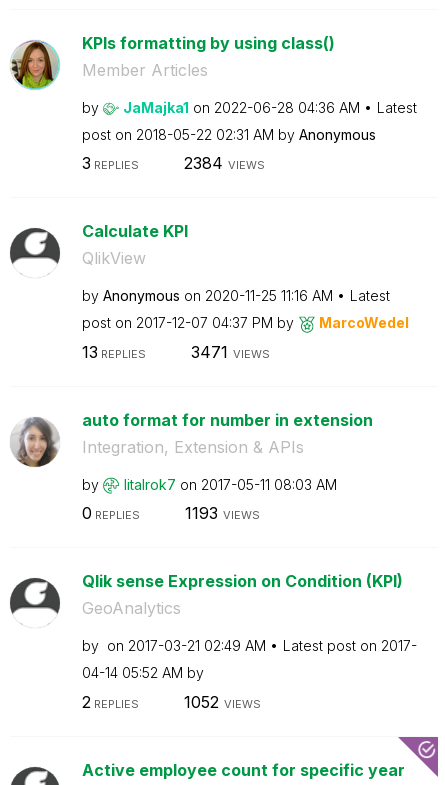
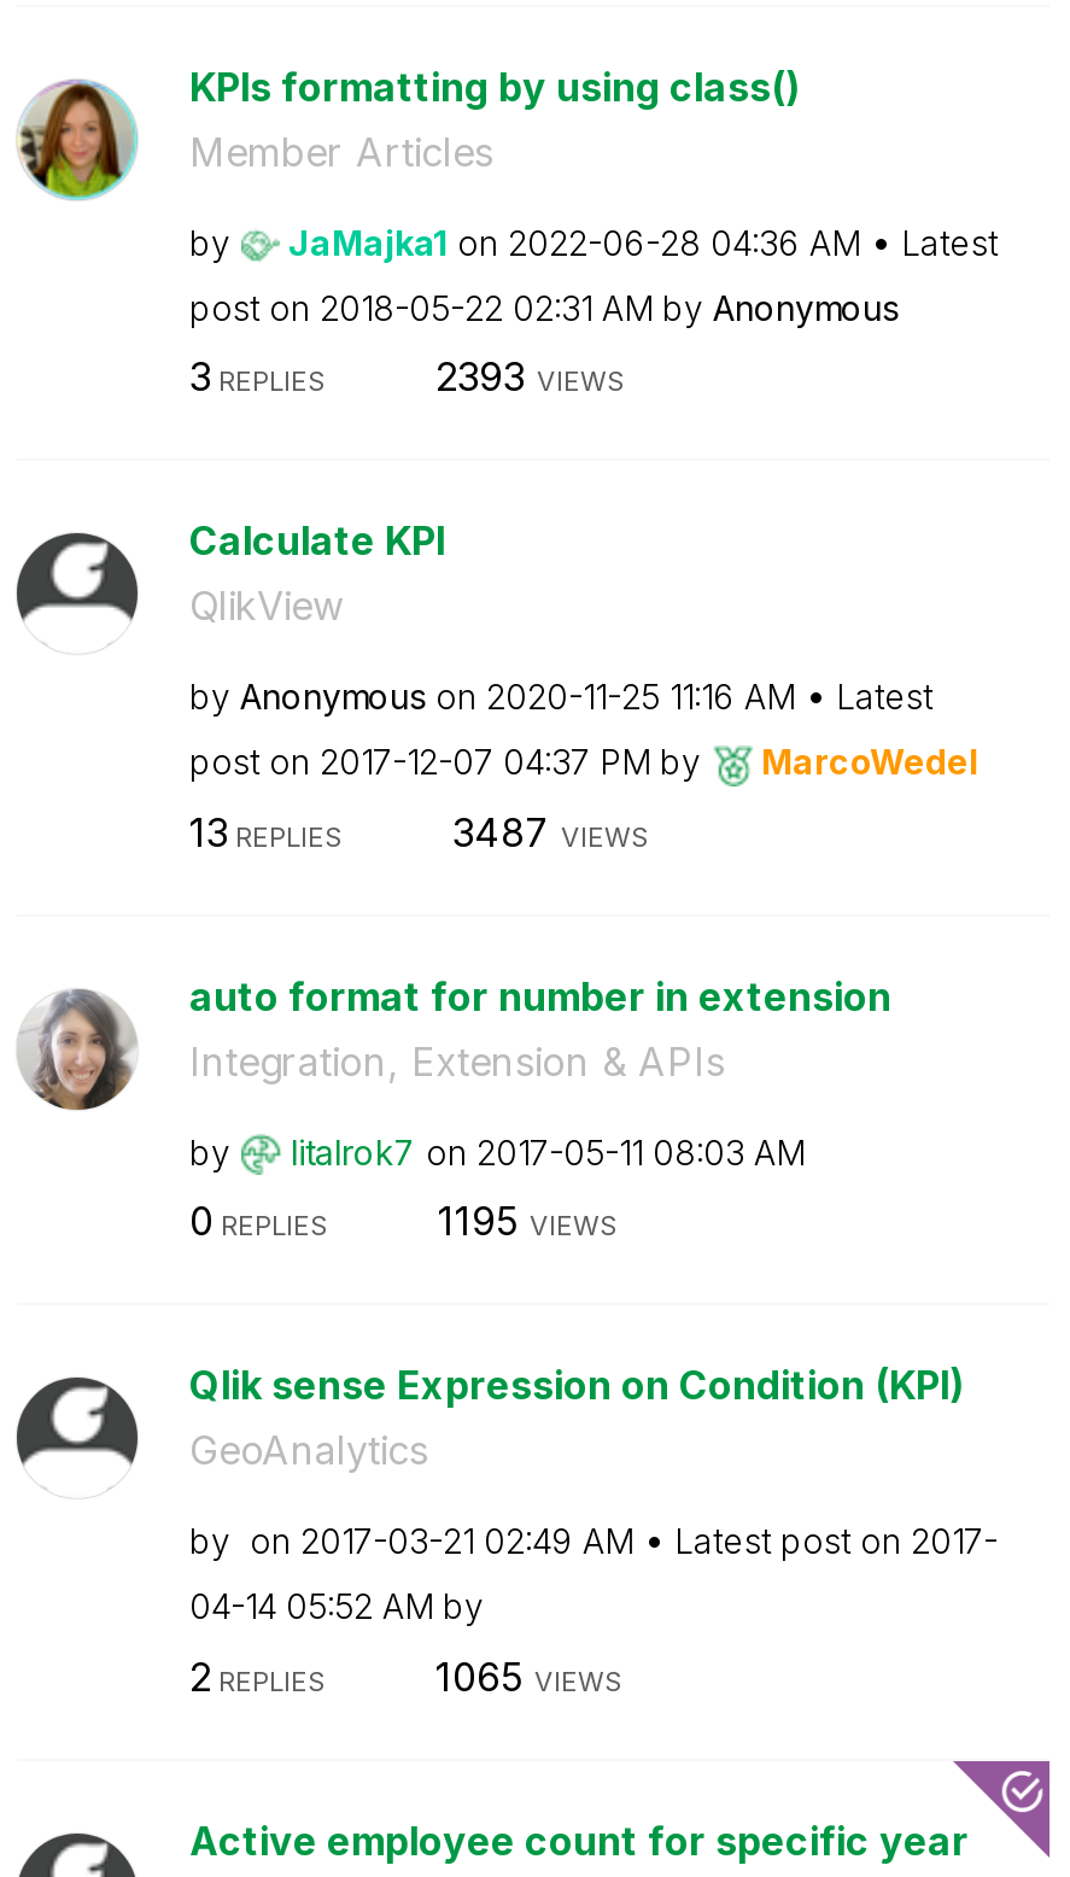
- 2384 VIEWS
+ 2393 VIEWS

- 3471 VIEWS
+ 3487 VIEWS

- 1193 VIEWS
+ 1195 VIEWS

- 1052 VIEWS
+ 1065 VIEWS
